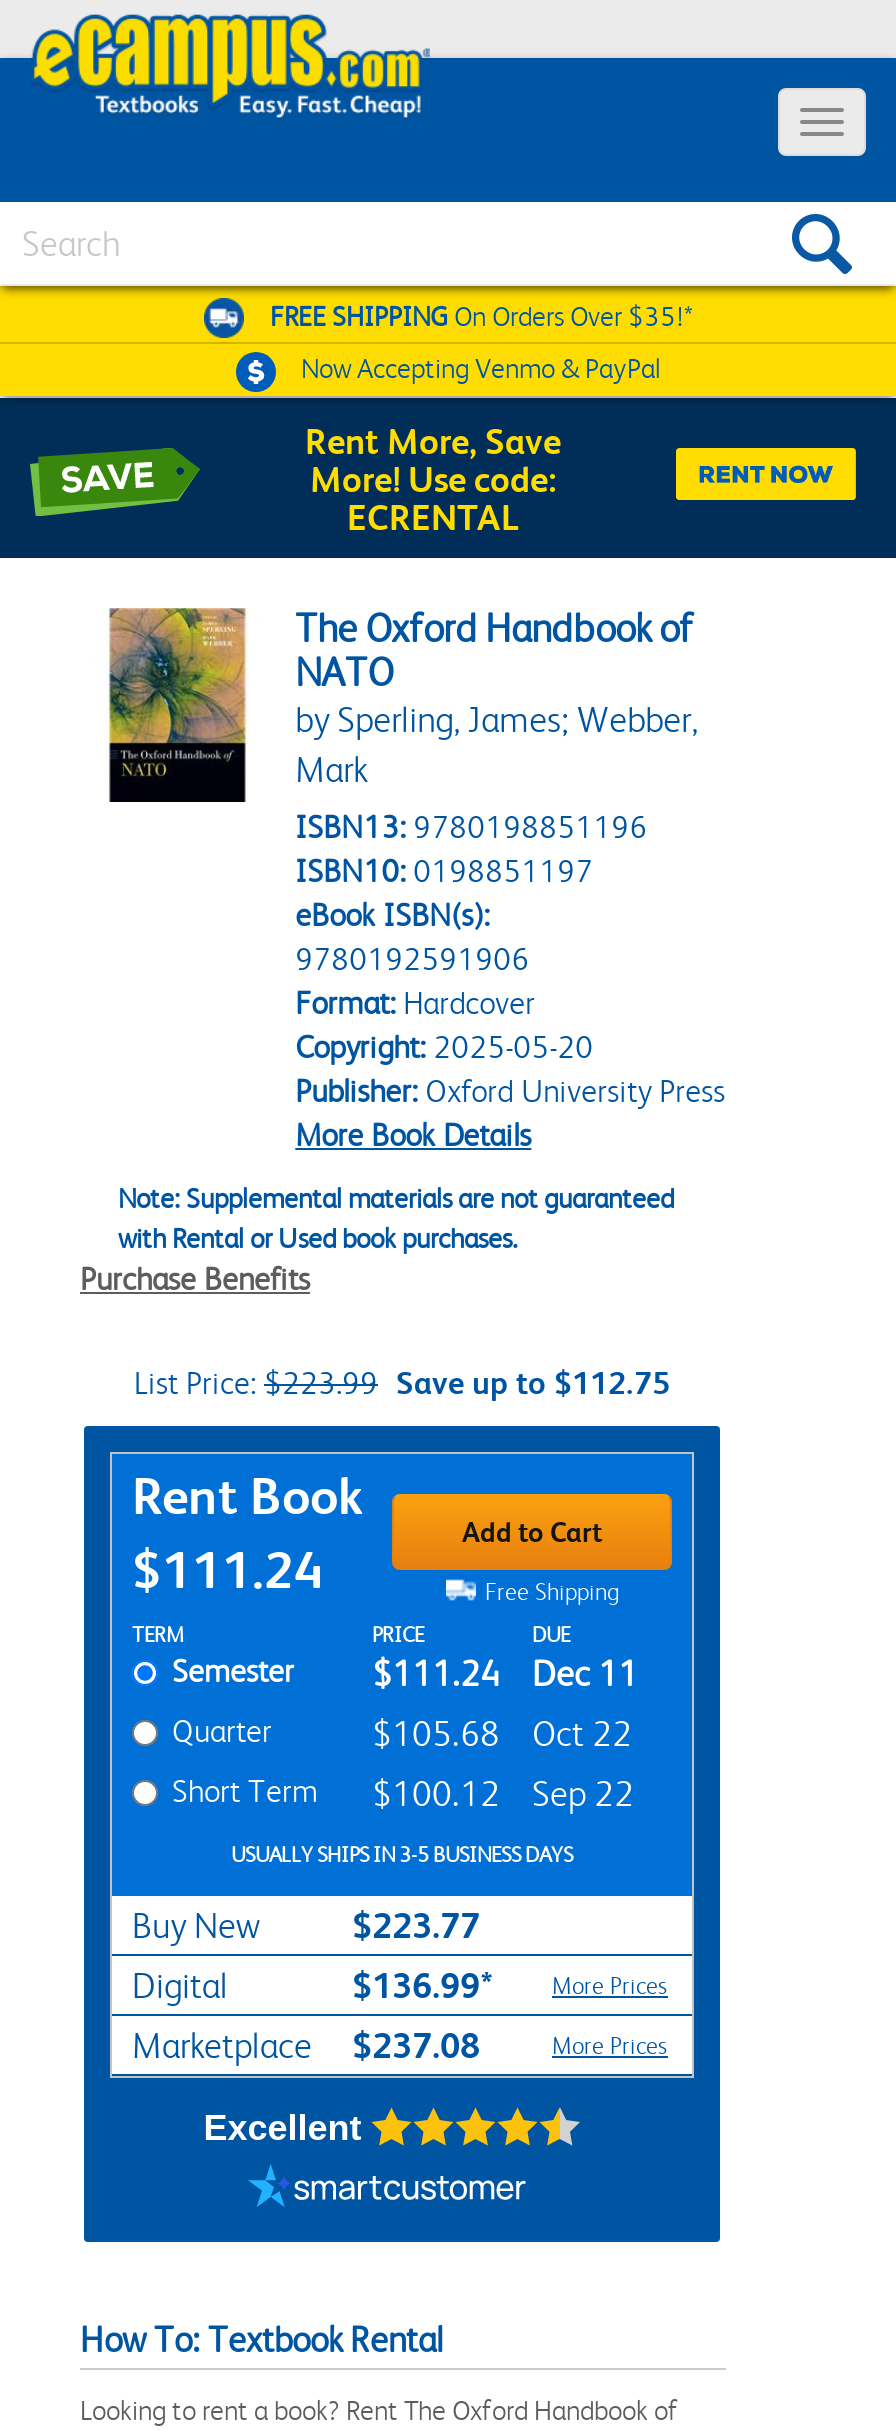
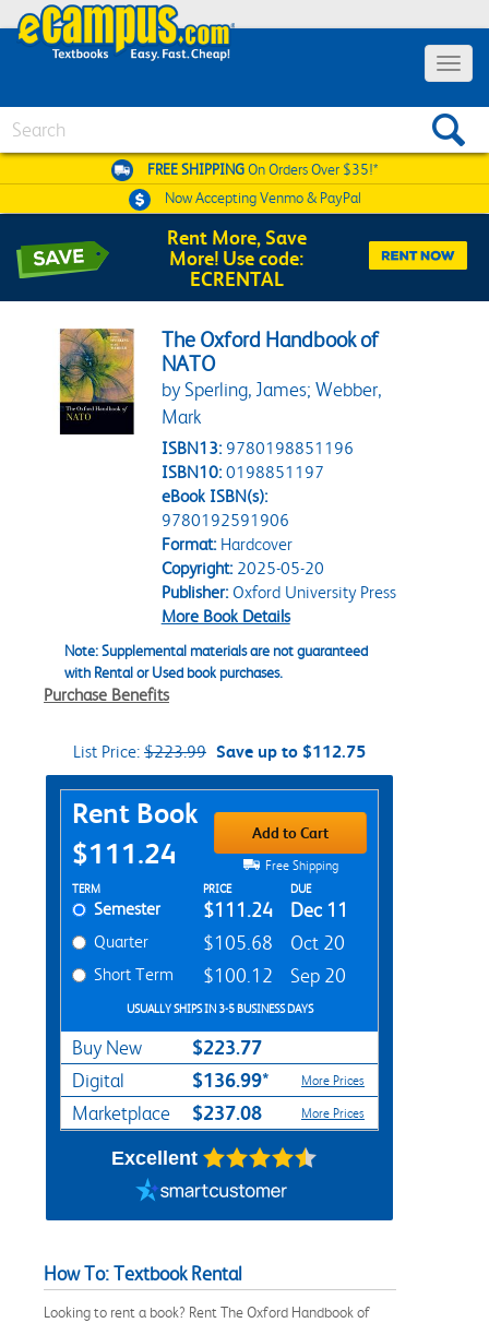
- $105.68 Oct 22
+ $105.68 Oct 20

- Short Term $100.12 Sep 22
+ Short Term $100.12 Sep 20
